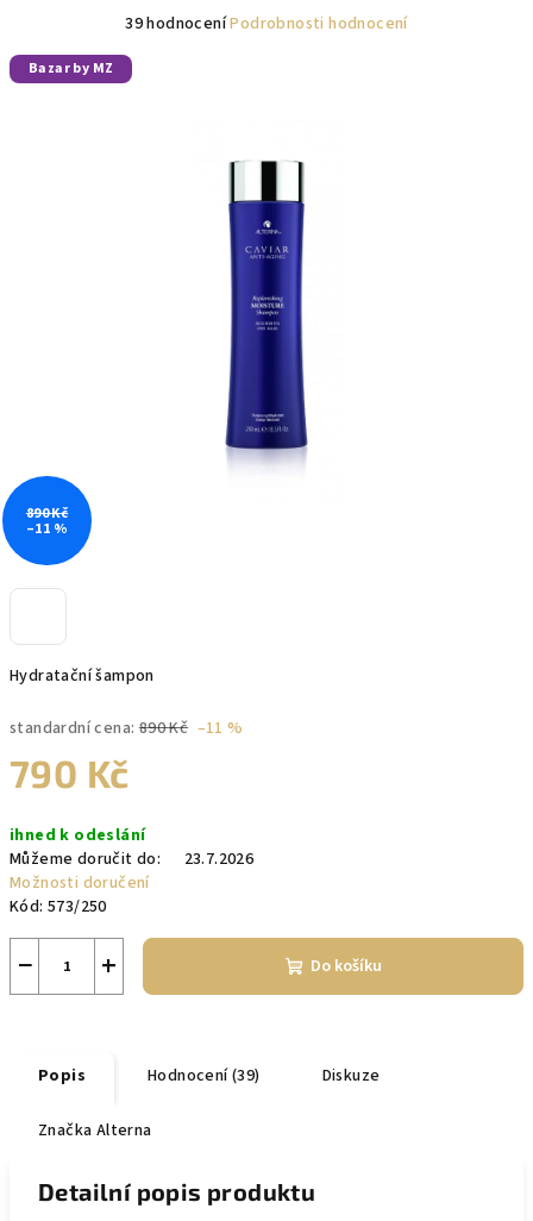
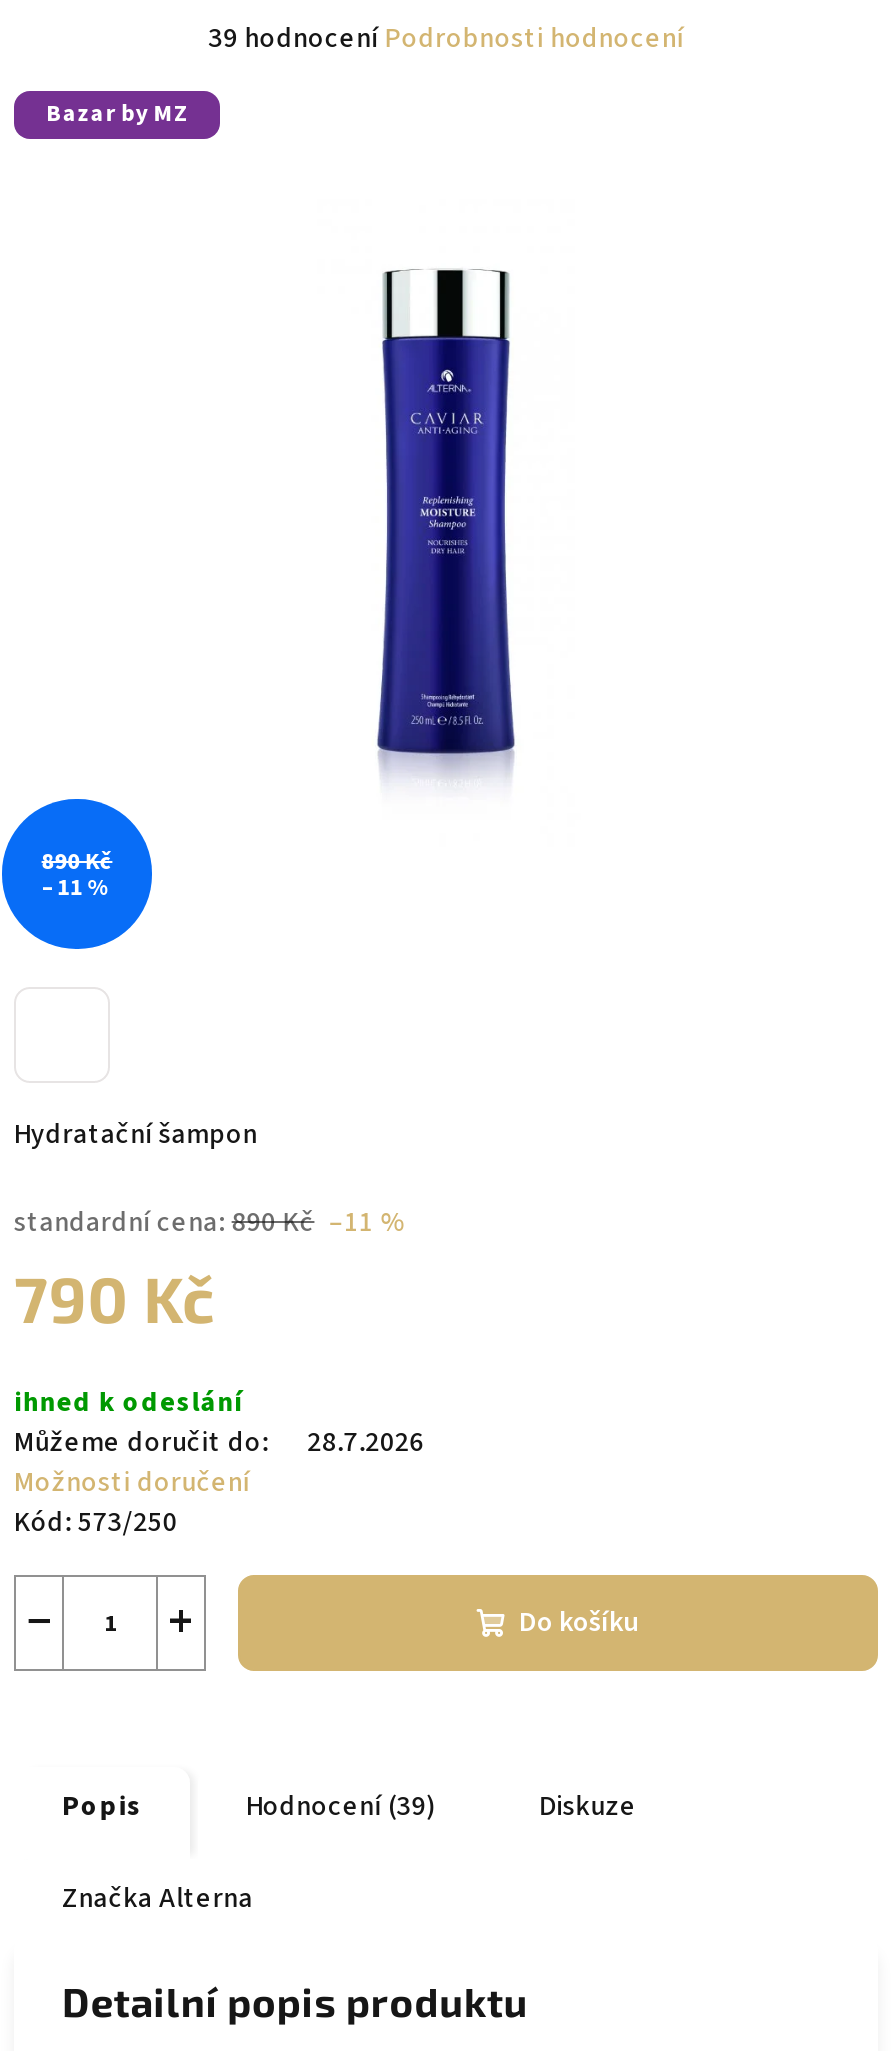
- Můžeme doručit do: 23.7.2026
+ Můžeme doručit do: 28.7.2026
